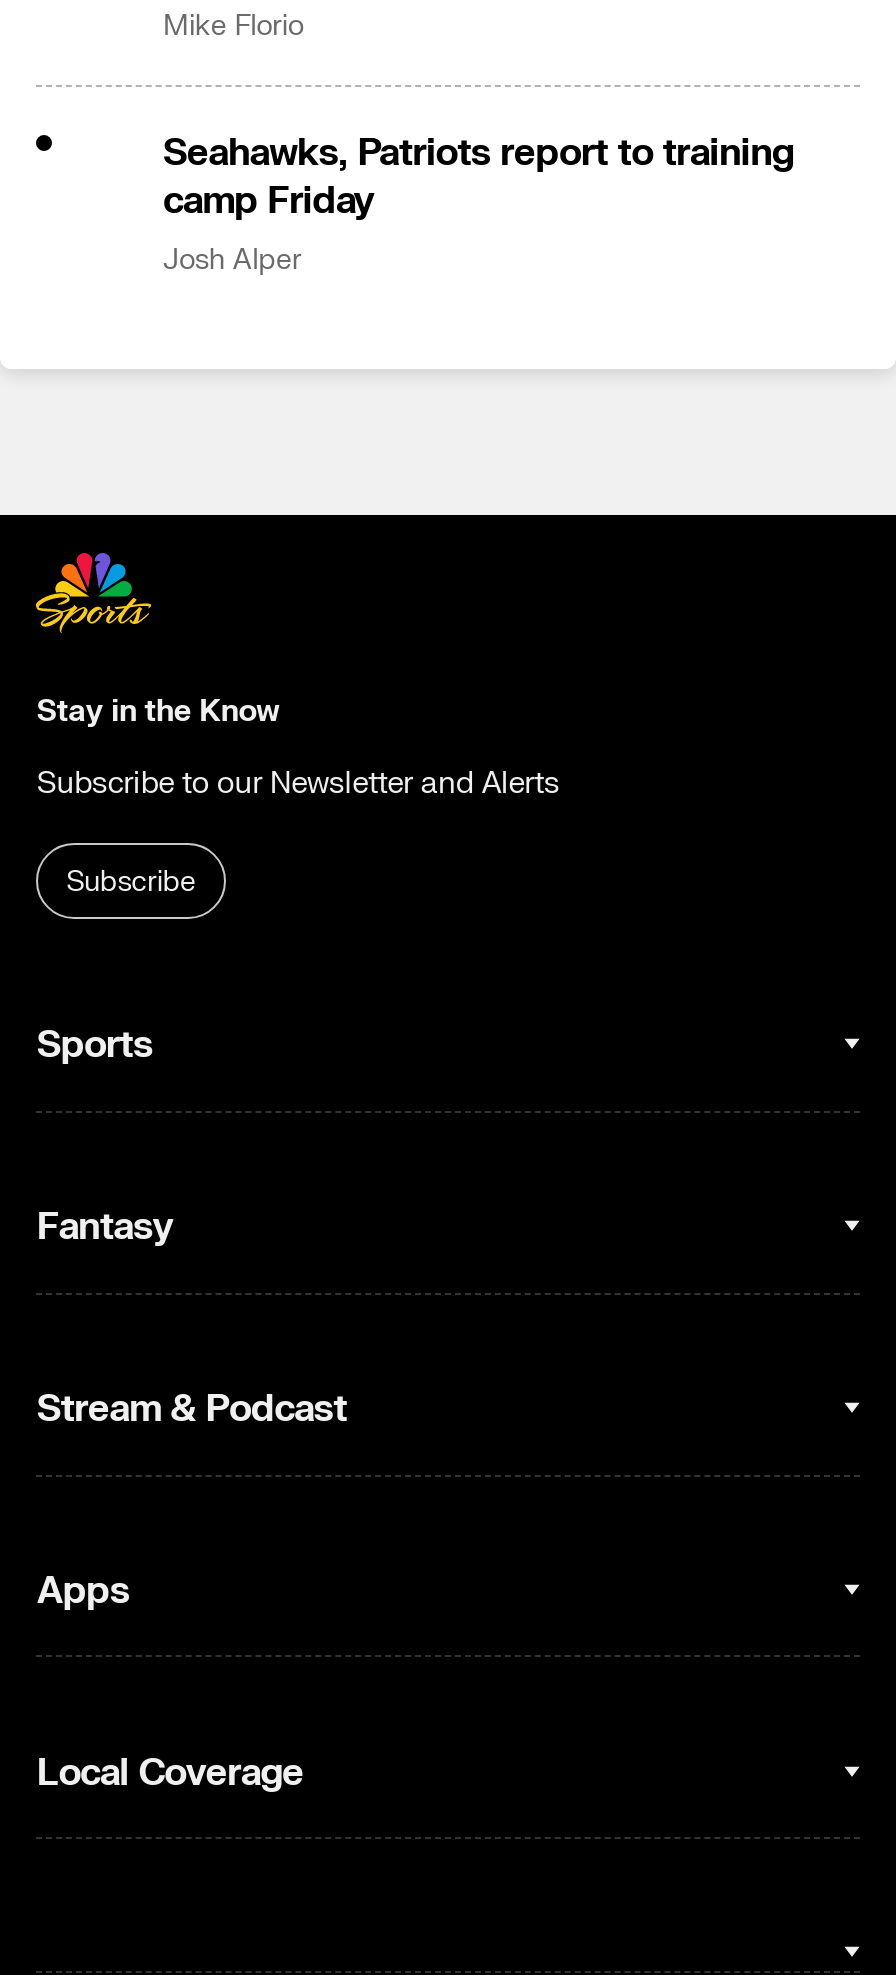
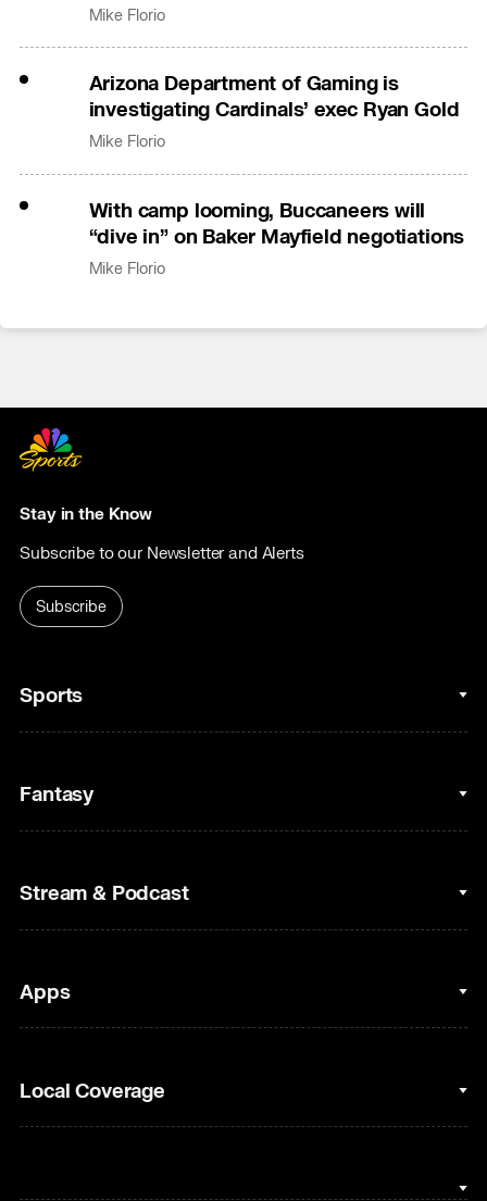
- Seahawks, Patriots report to training
- camp Friday
- Josh Alper
+ Arizona Department of Gaming is
+ investigating Cardinals’ exec Ryan Gold
+ Mike Florio
+ With camp looming, Buccaneers will
+ “dive in” on Baker Mayfield negotiations
+ Mike Florio
